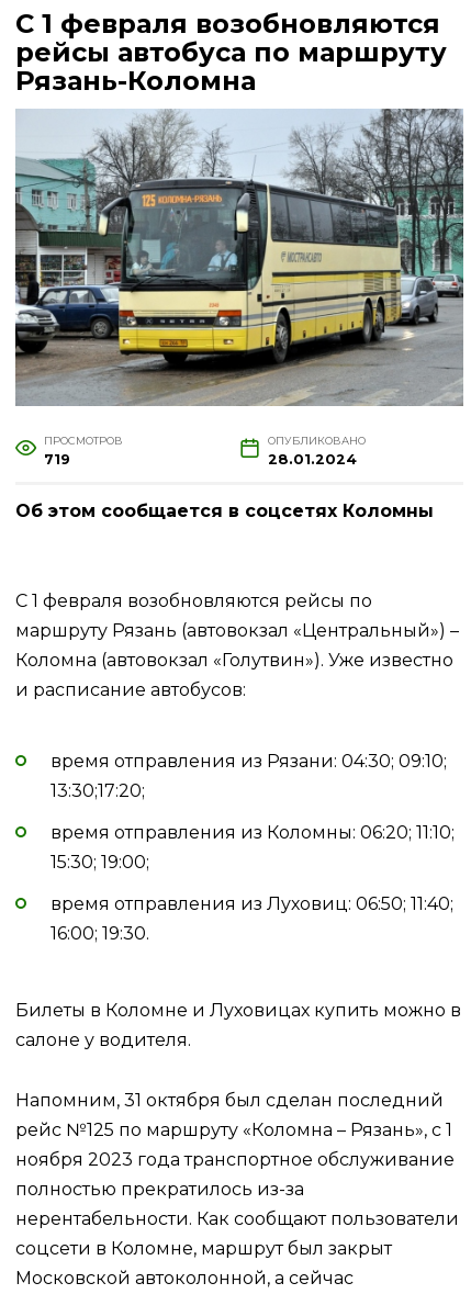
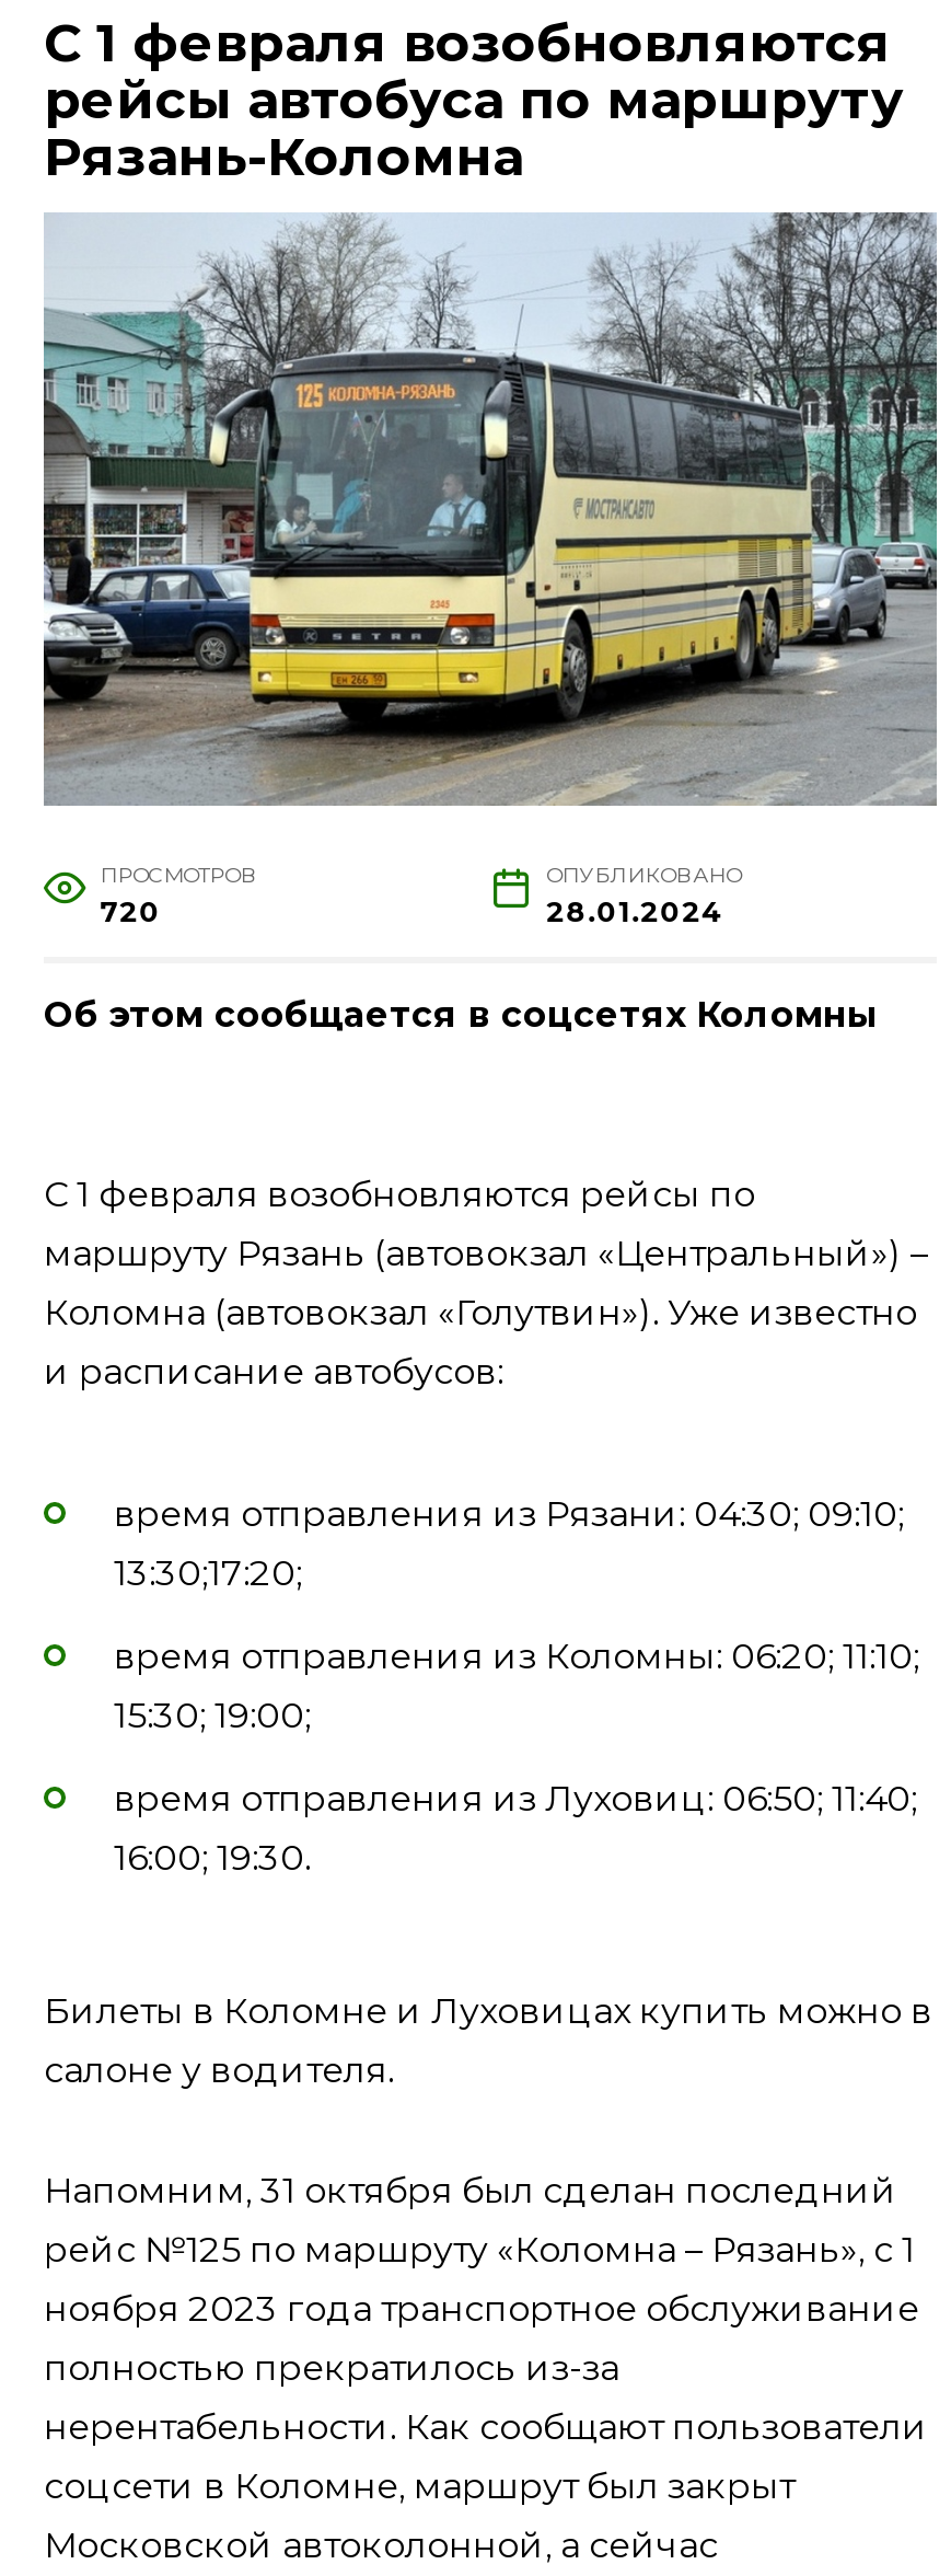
- 719
+ 720
